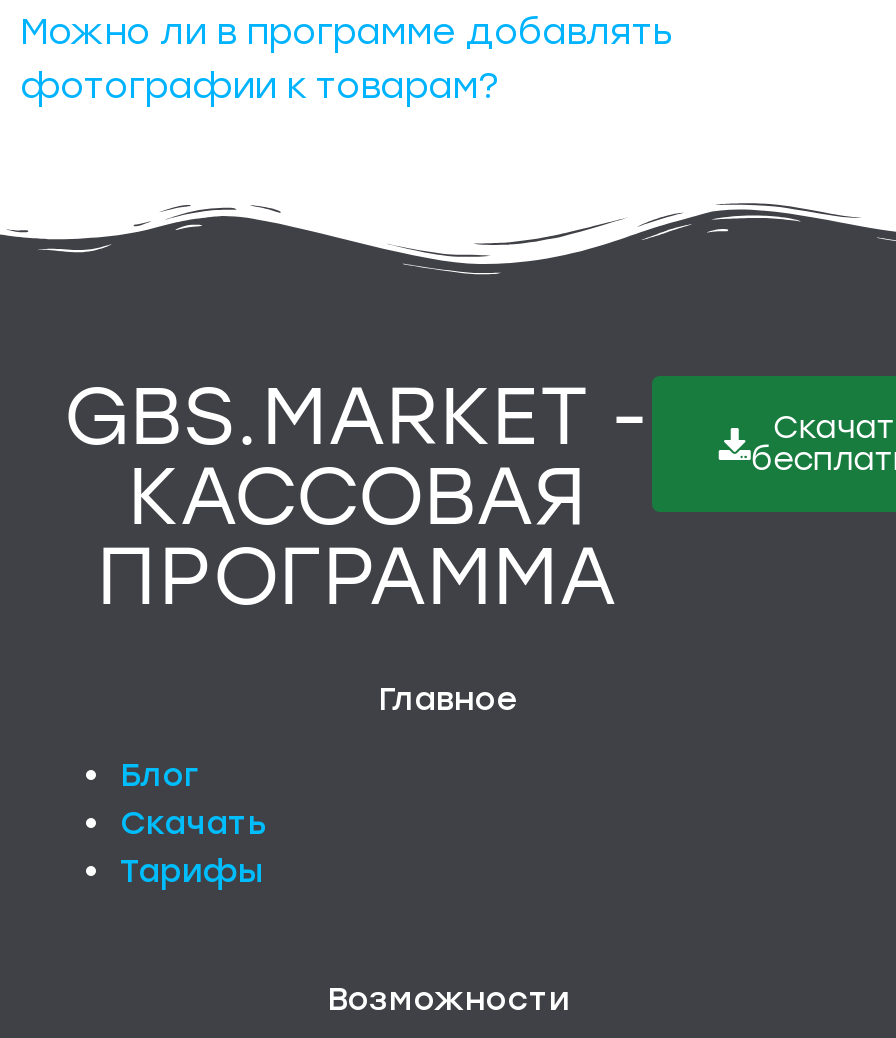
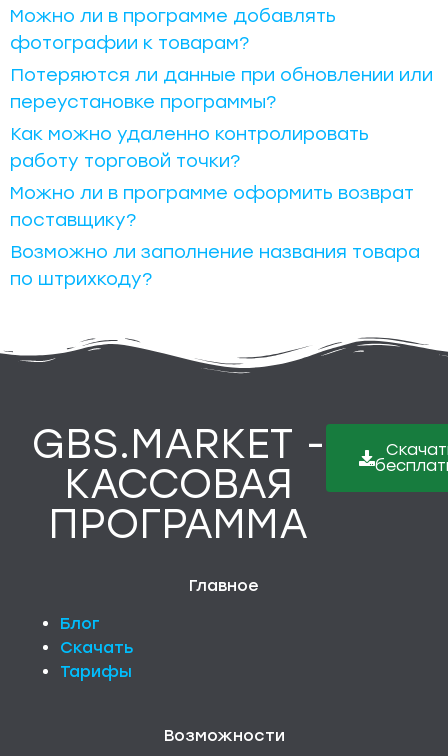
+ Потеряются ли данные при обновлении или
+ переустановке программы?
+ Как можно удаленно контролировать
+ работу торговой точки?
+ Можно ли в программе оформить возврат
+ поставщику?
+ Возможно ли заполнение названия товара
+ по штрихкоду?
